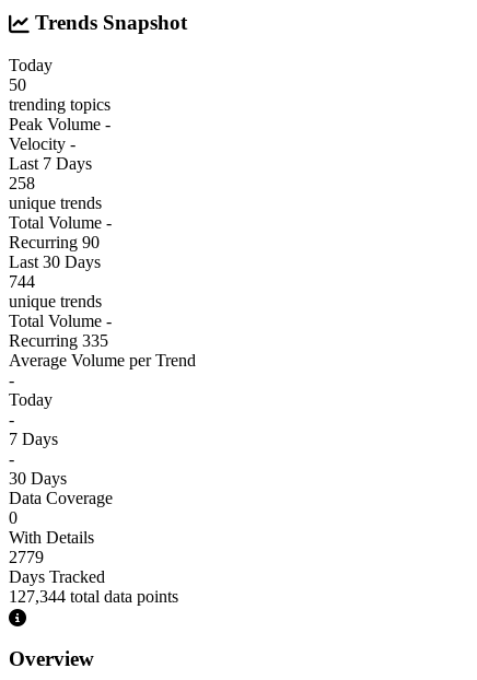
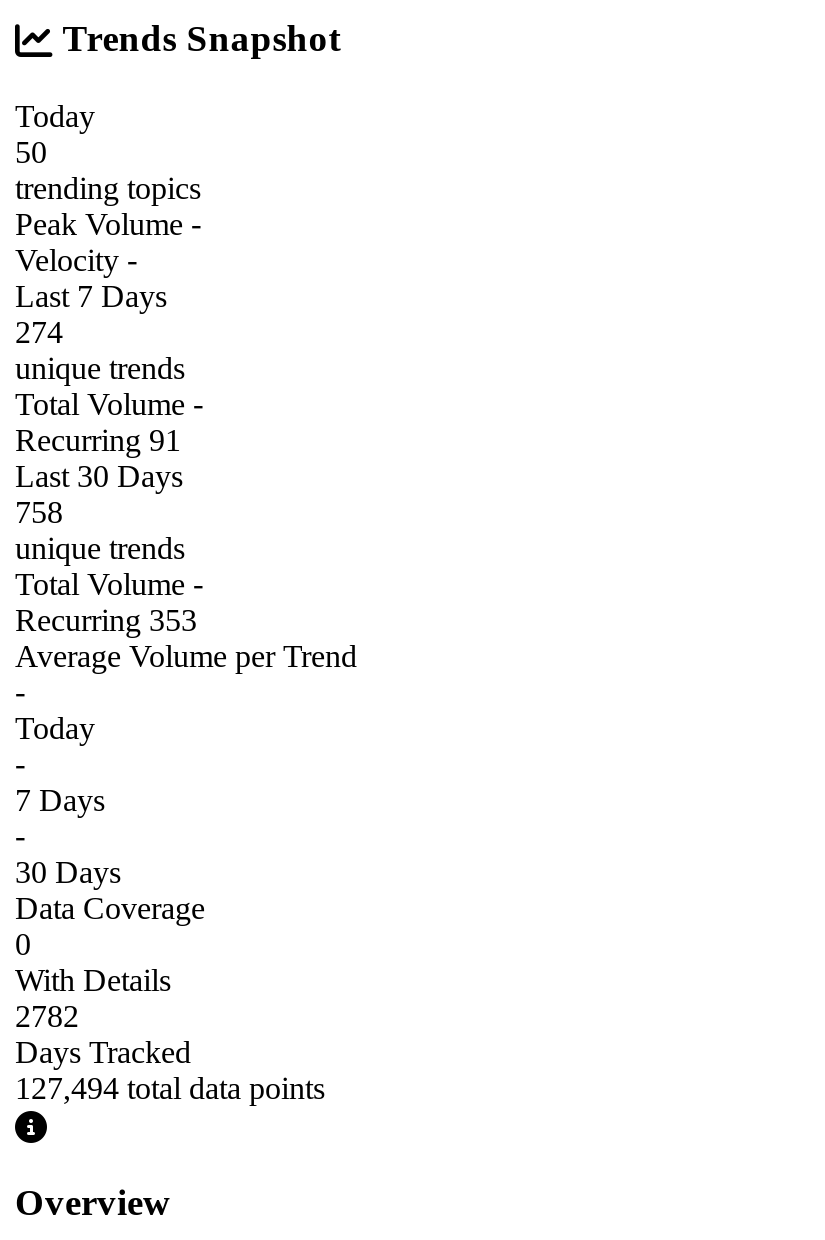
- 258
+ 274

- Recurring 90
+ Recurring 91

- 744
+ 758

- Recurring 335
+ Recurring 353

- 2779
+ 2782

- 127,344 total data points
+ 127,494 total data points
